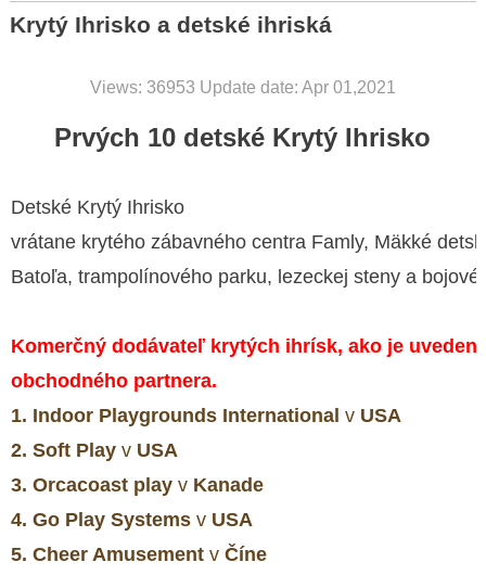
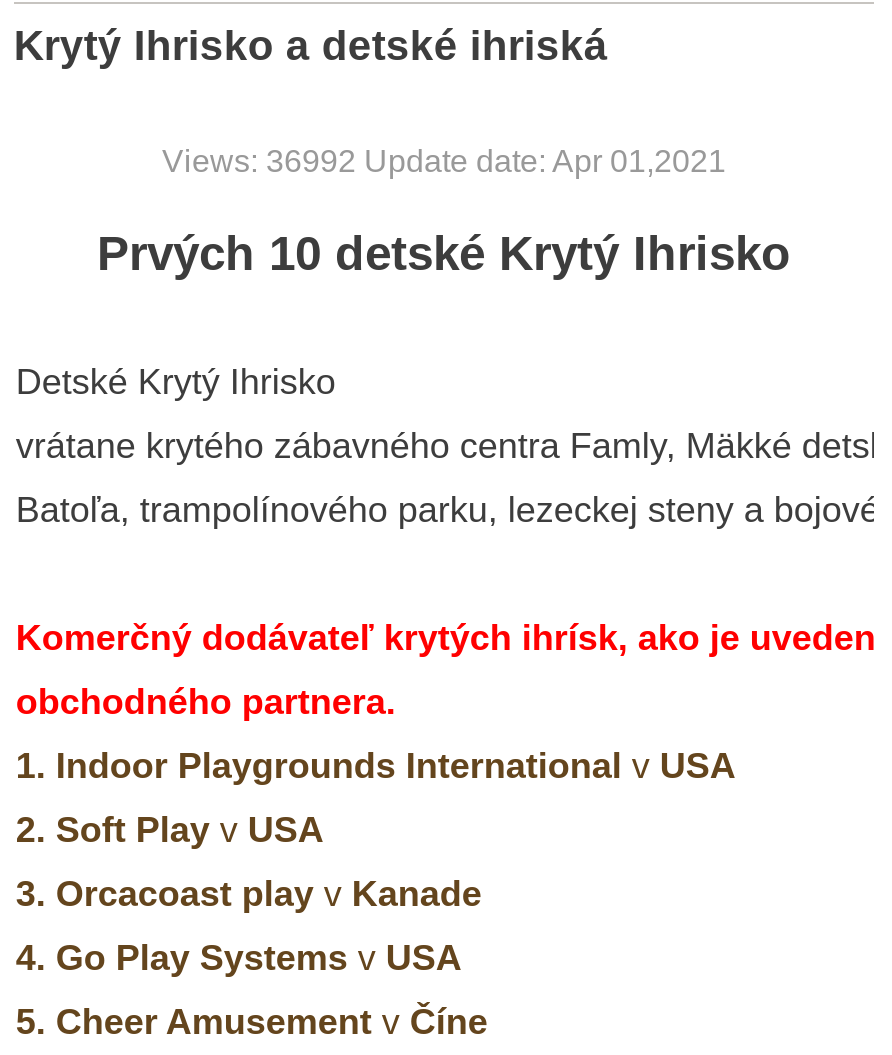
- Views: 36953 Update date: Apr 01,2021
+ Views: 36992 Update date: Apr 01,2021
